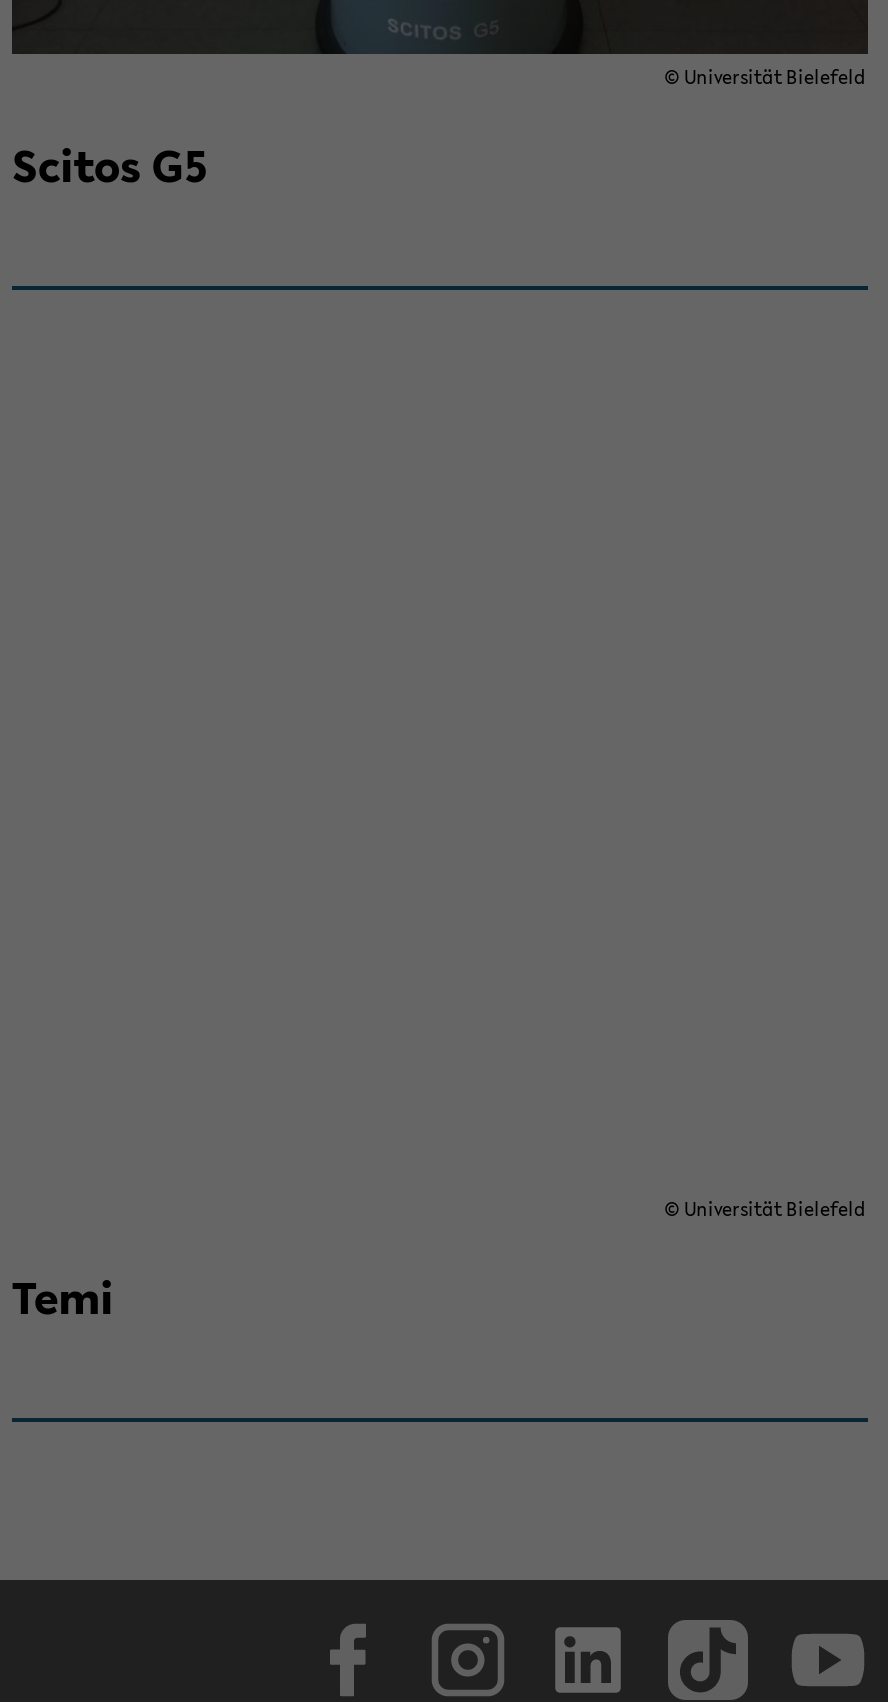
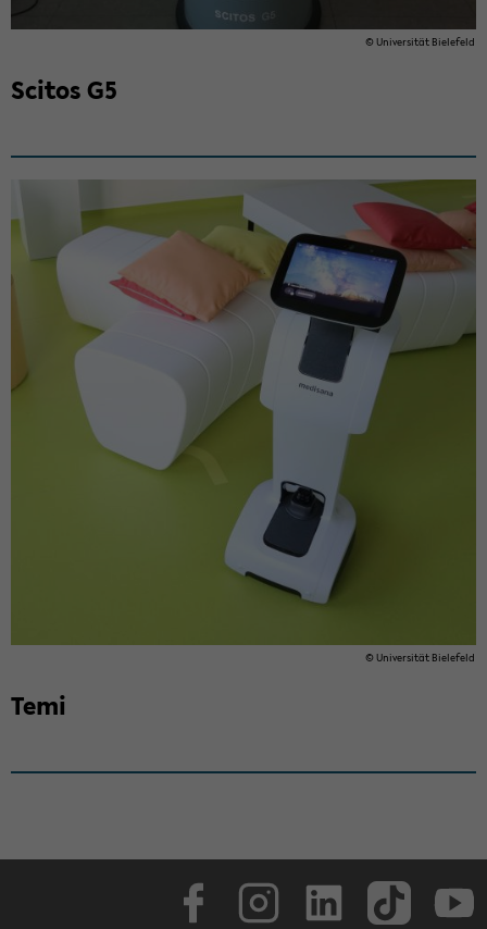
+ [image]
